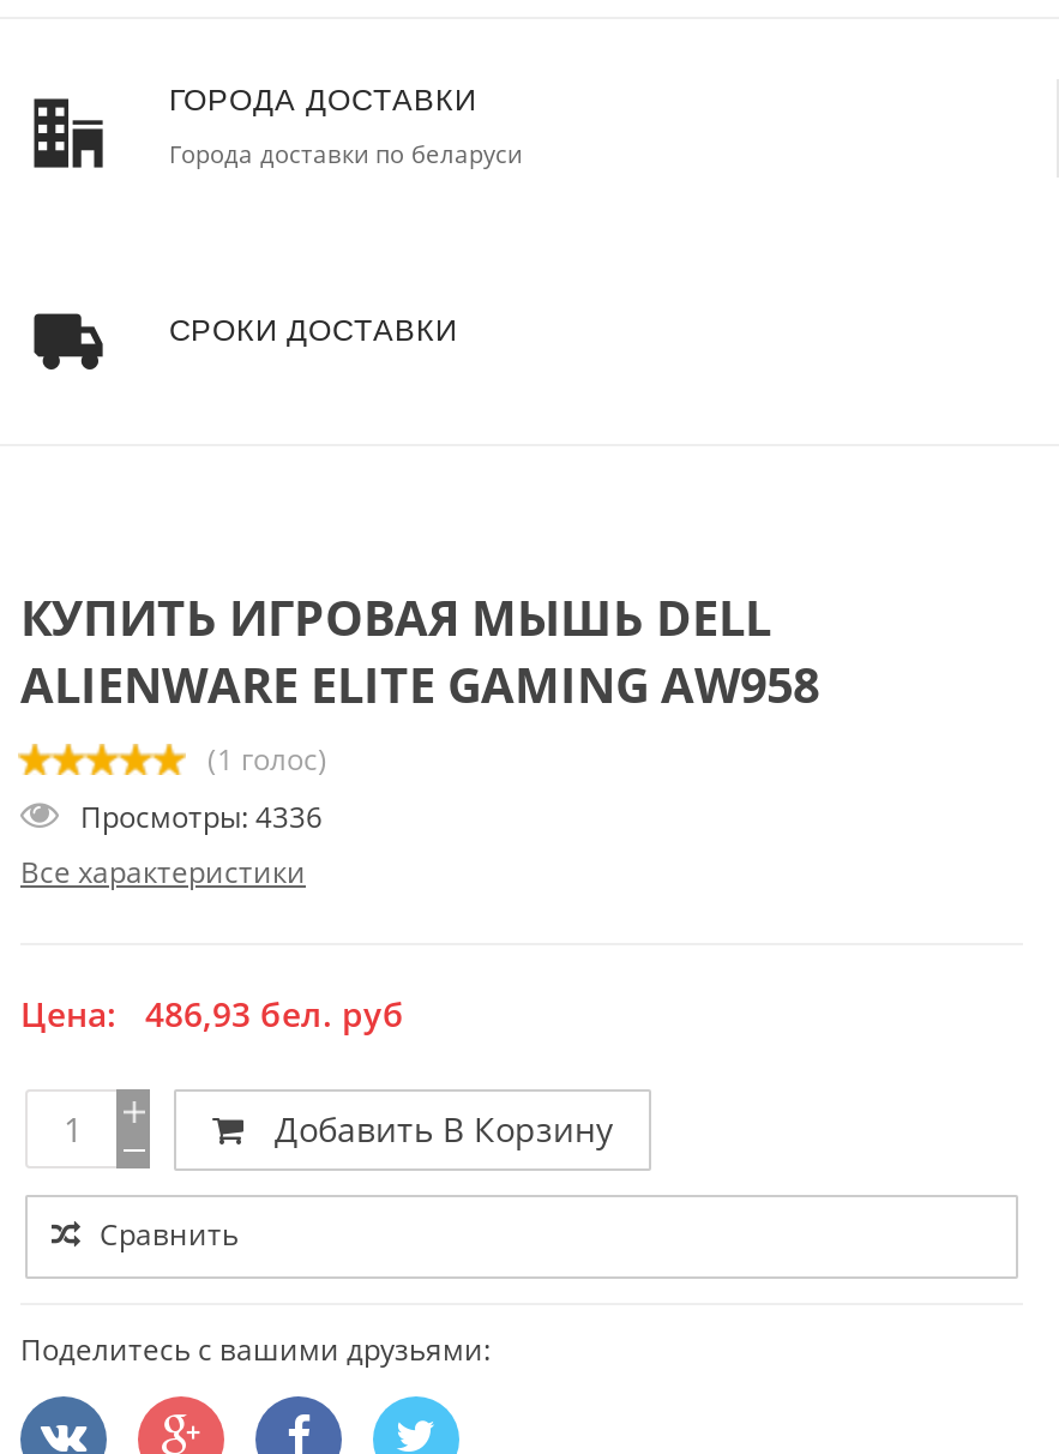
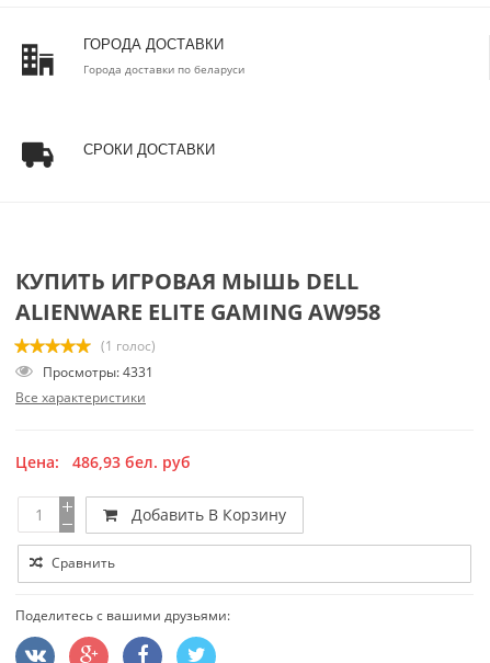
- Просмотры: 4336
+ Просмотры: 4331
